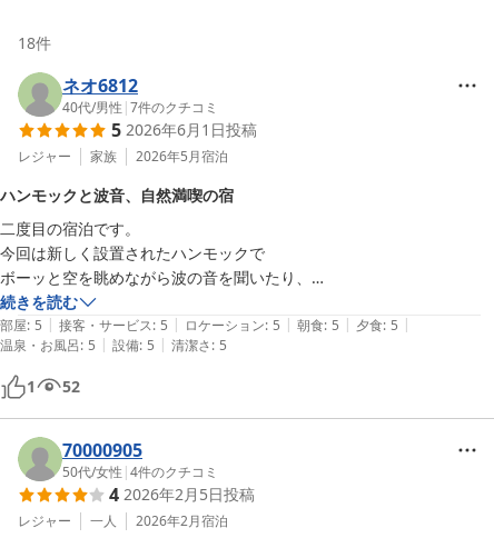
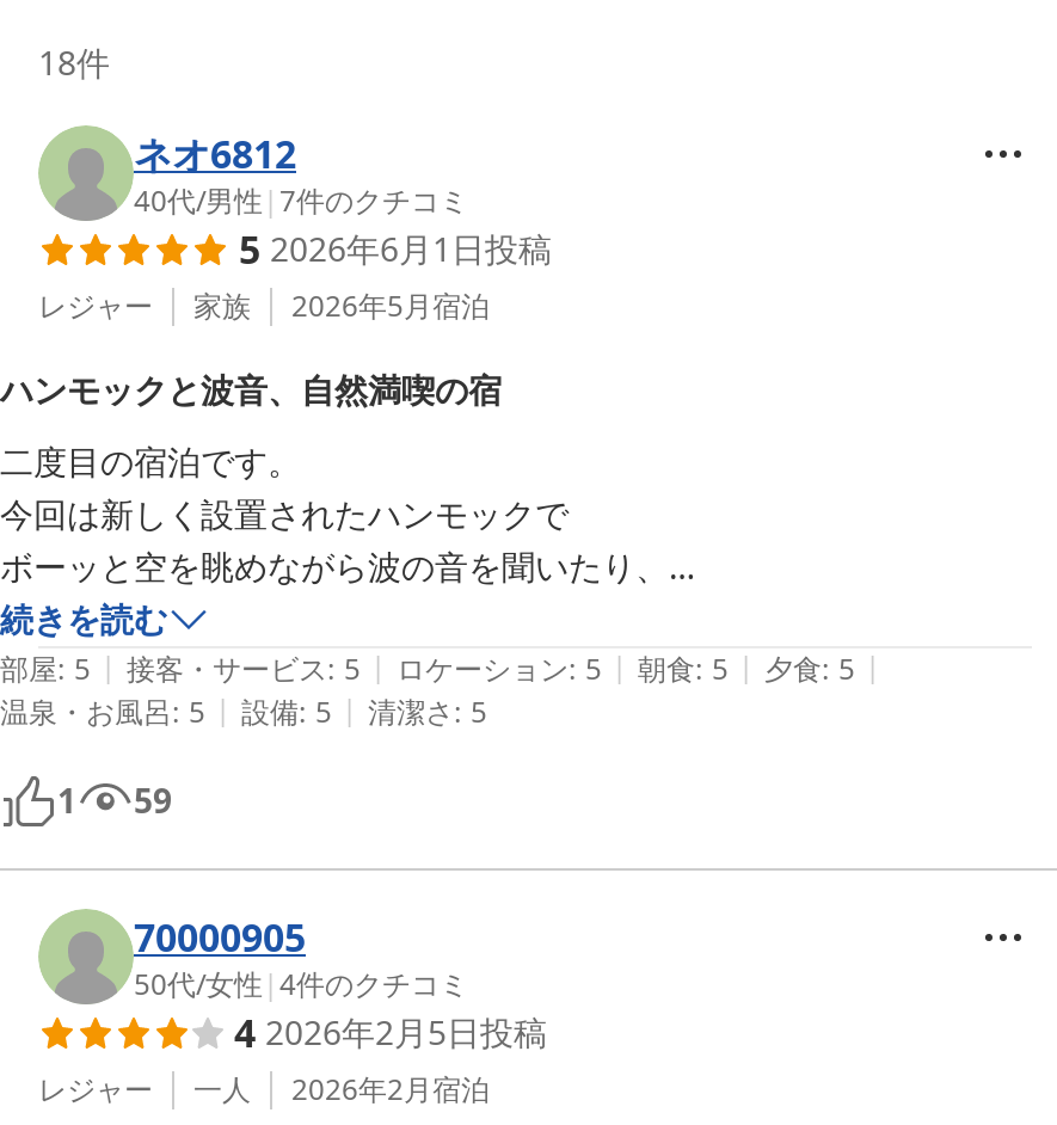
- 1 52
+ 1 59
